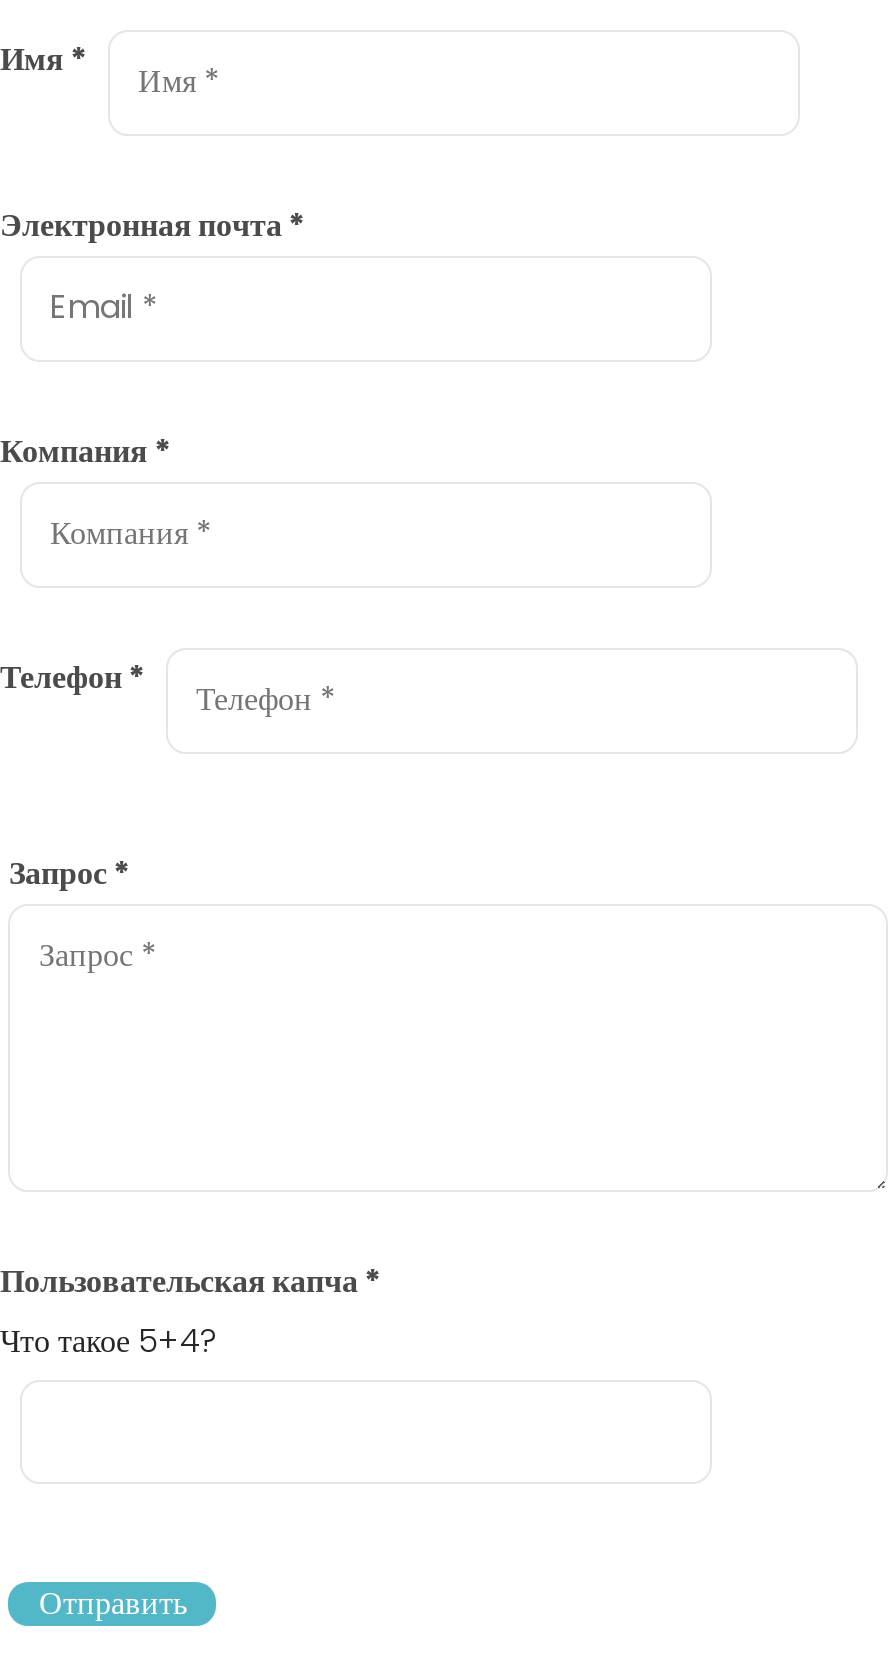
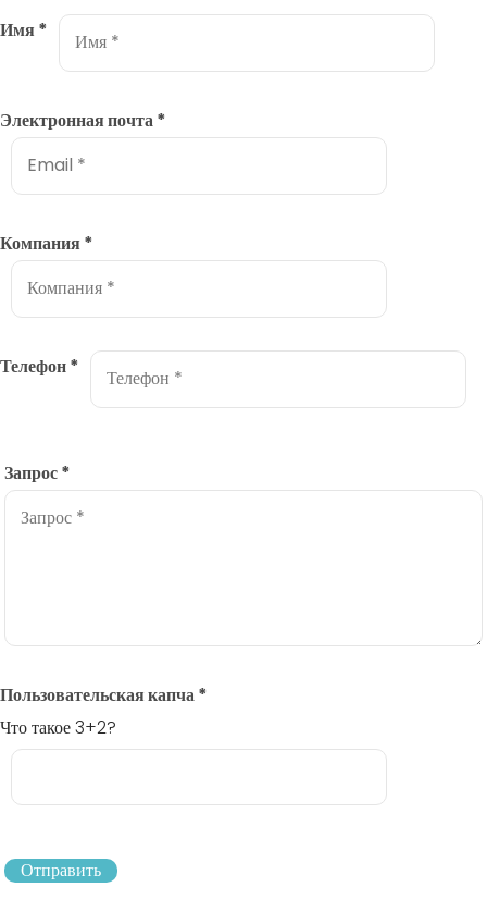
- Что такое 5+4?
+ Что такое 3+2?
